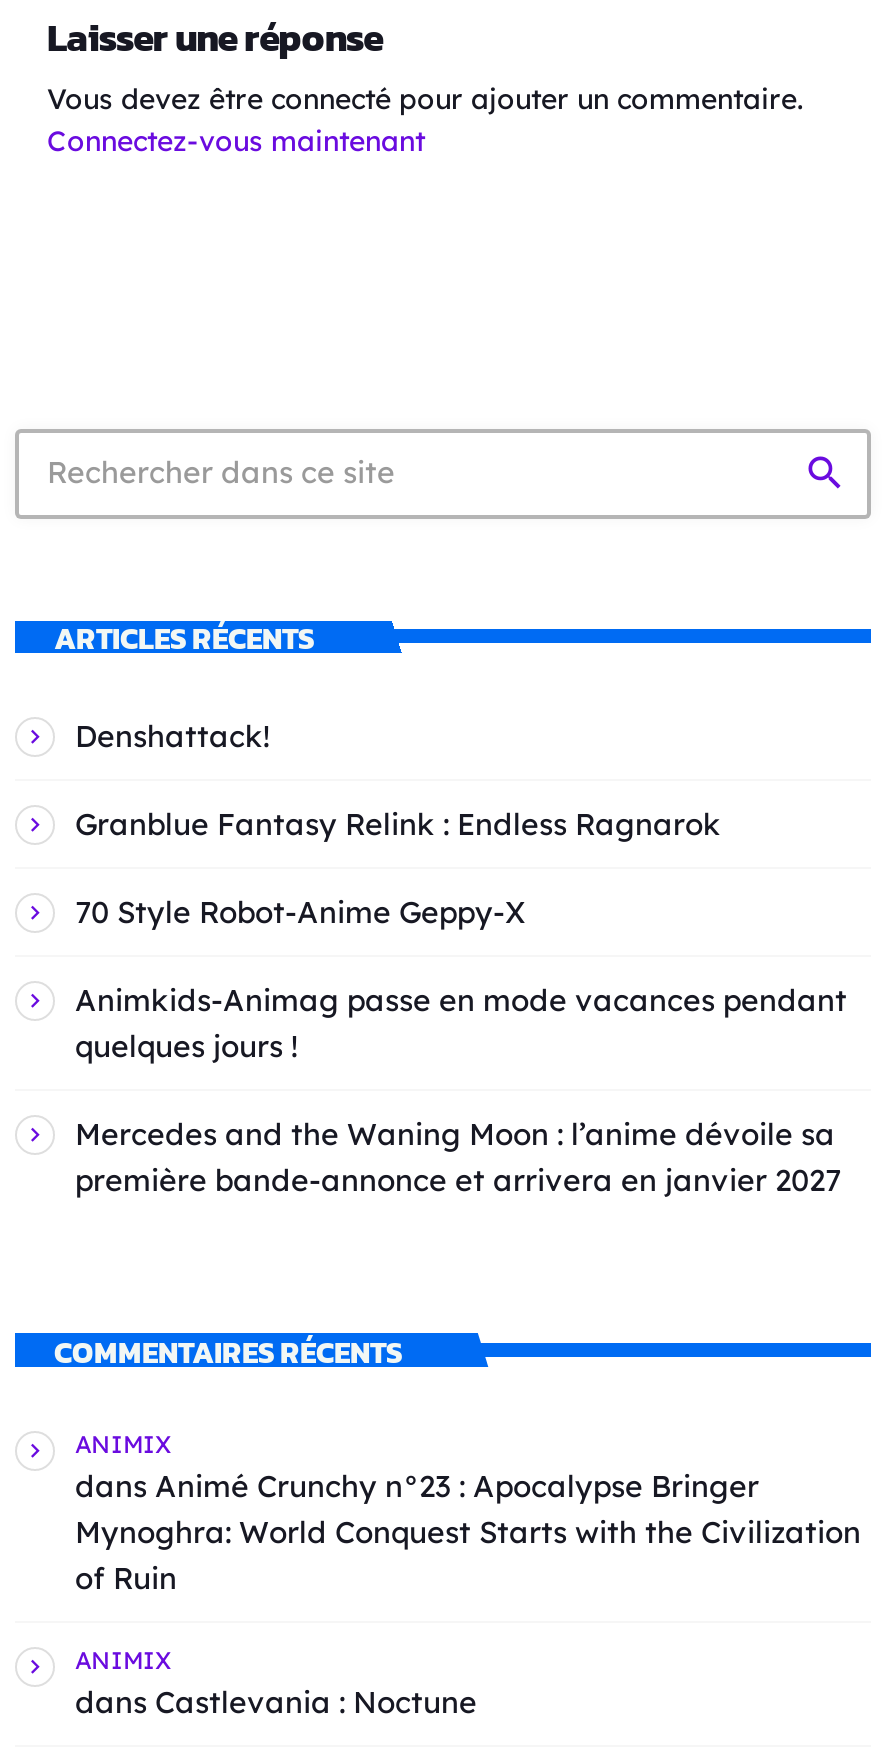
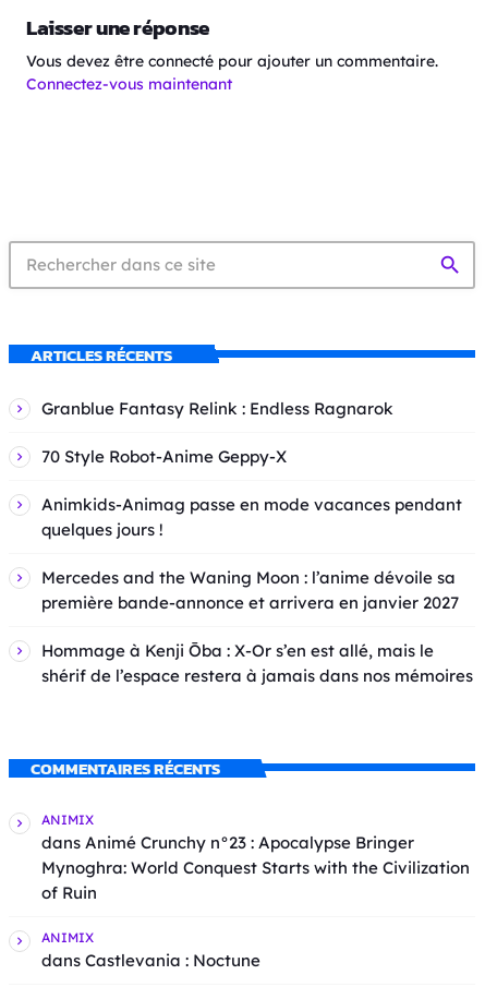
- Denshattack!

moved up: Granblue Fantasy Relink : Endless Ragnarok | 70 Style Robot-Anime Geppy-X | Animkids-Animag passe en mode vacances pendant | quelques jours ! | Mercedes and the Waning Moon : l’anime dévoile sa | première bande-annonce et arrivera en janvier 2027

+ Hommage à Kenji Ōba : X-Or s’en est allé, mais le
+ shérif de l’espace restera à jamais dans nos mémoires
